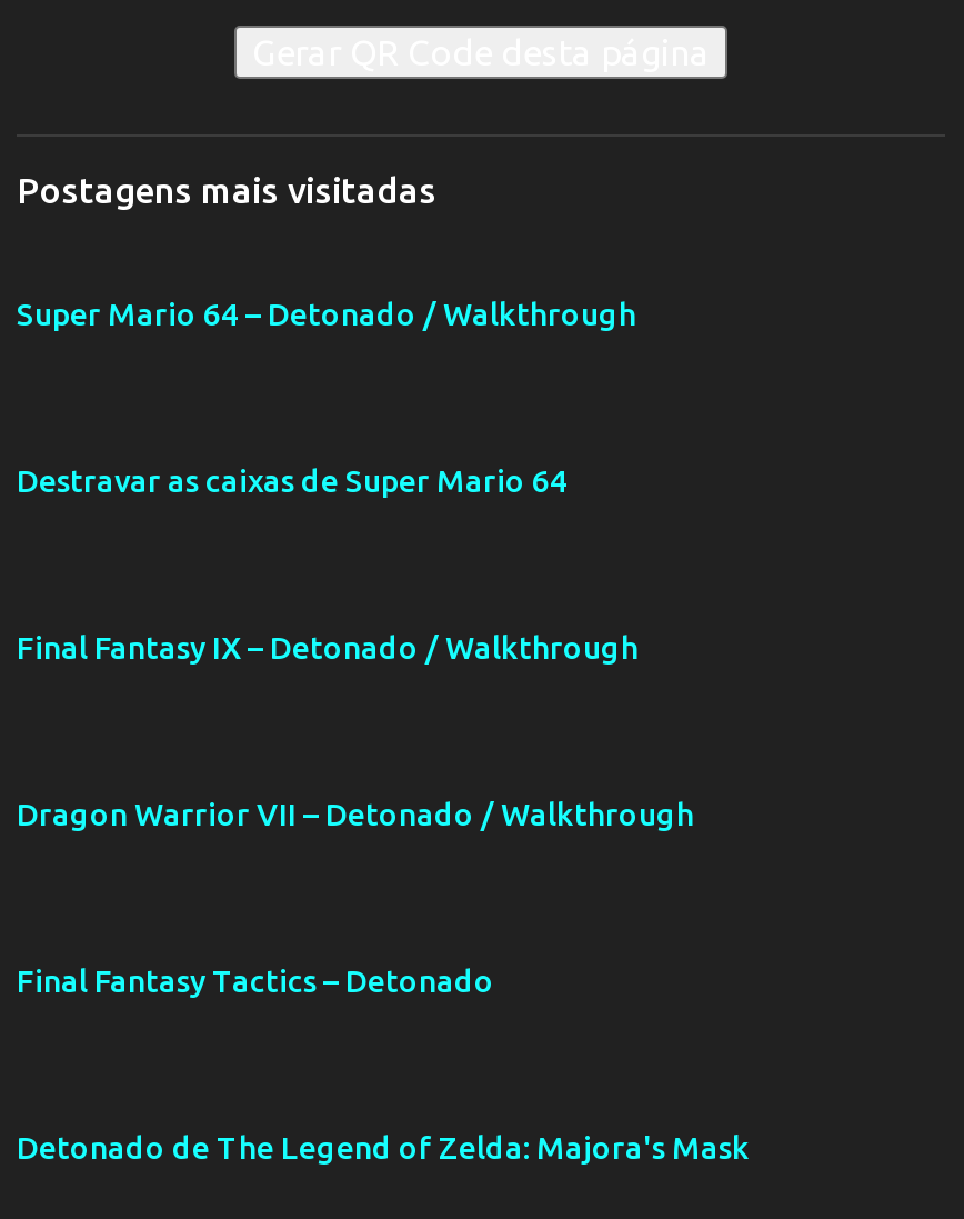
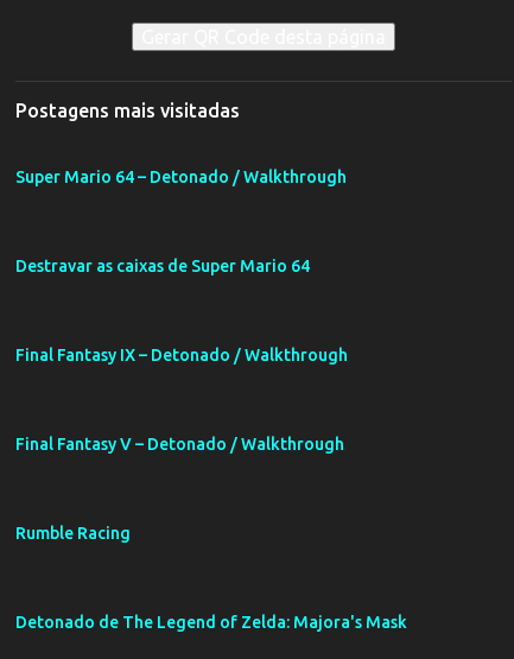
- Dragon Warrior VII – Detonado / Walkthrough
+ Final Fantasy V – Detonado / Walkthrough

- Final Fantasy Tactics – Detonado
+ Rumble Racing
